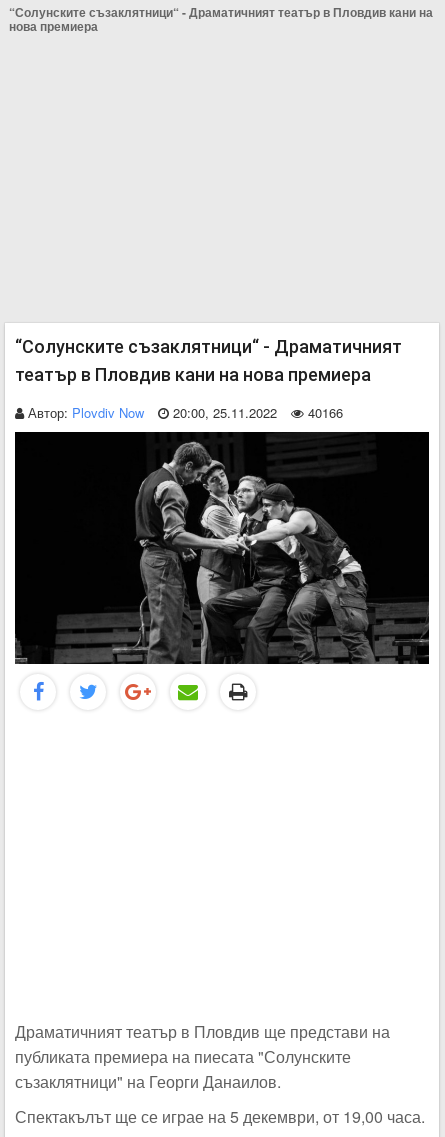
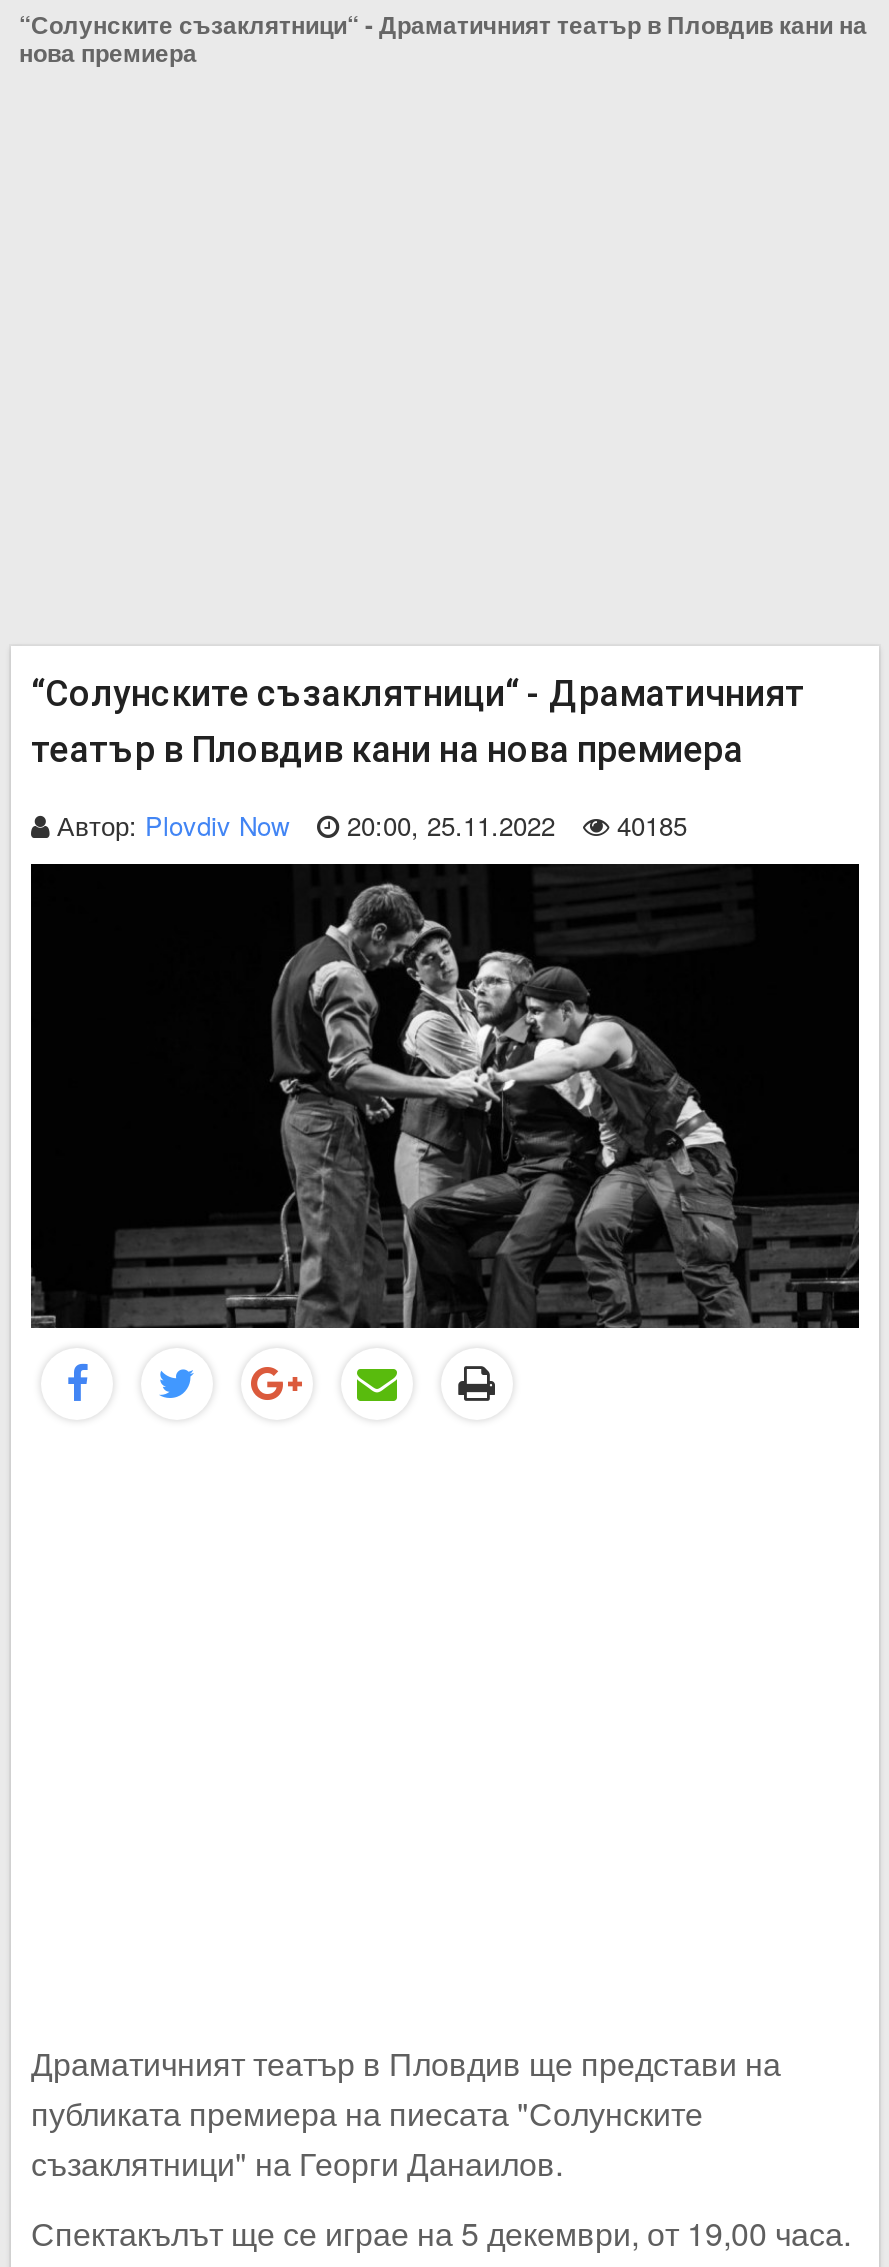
- Автор: Plovdiv Now 20:00, 25.11.2022 40166
+ Автор: Plovdiv Now 20:00, 25.11.2022 40185
